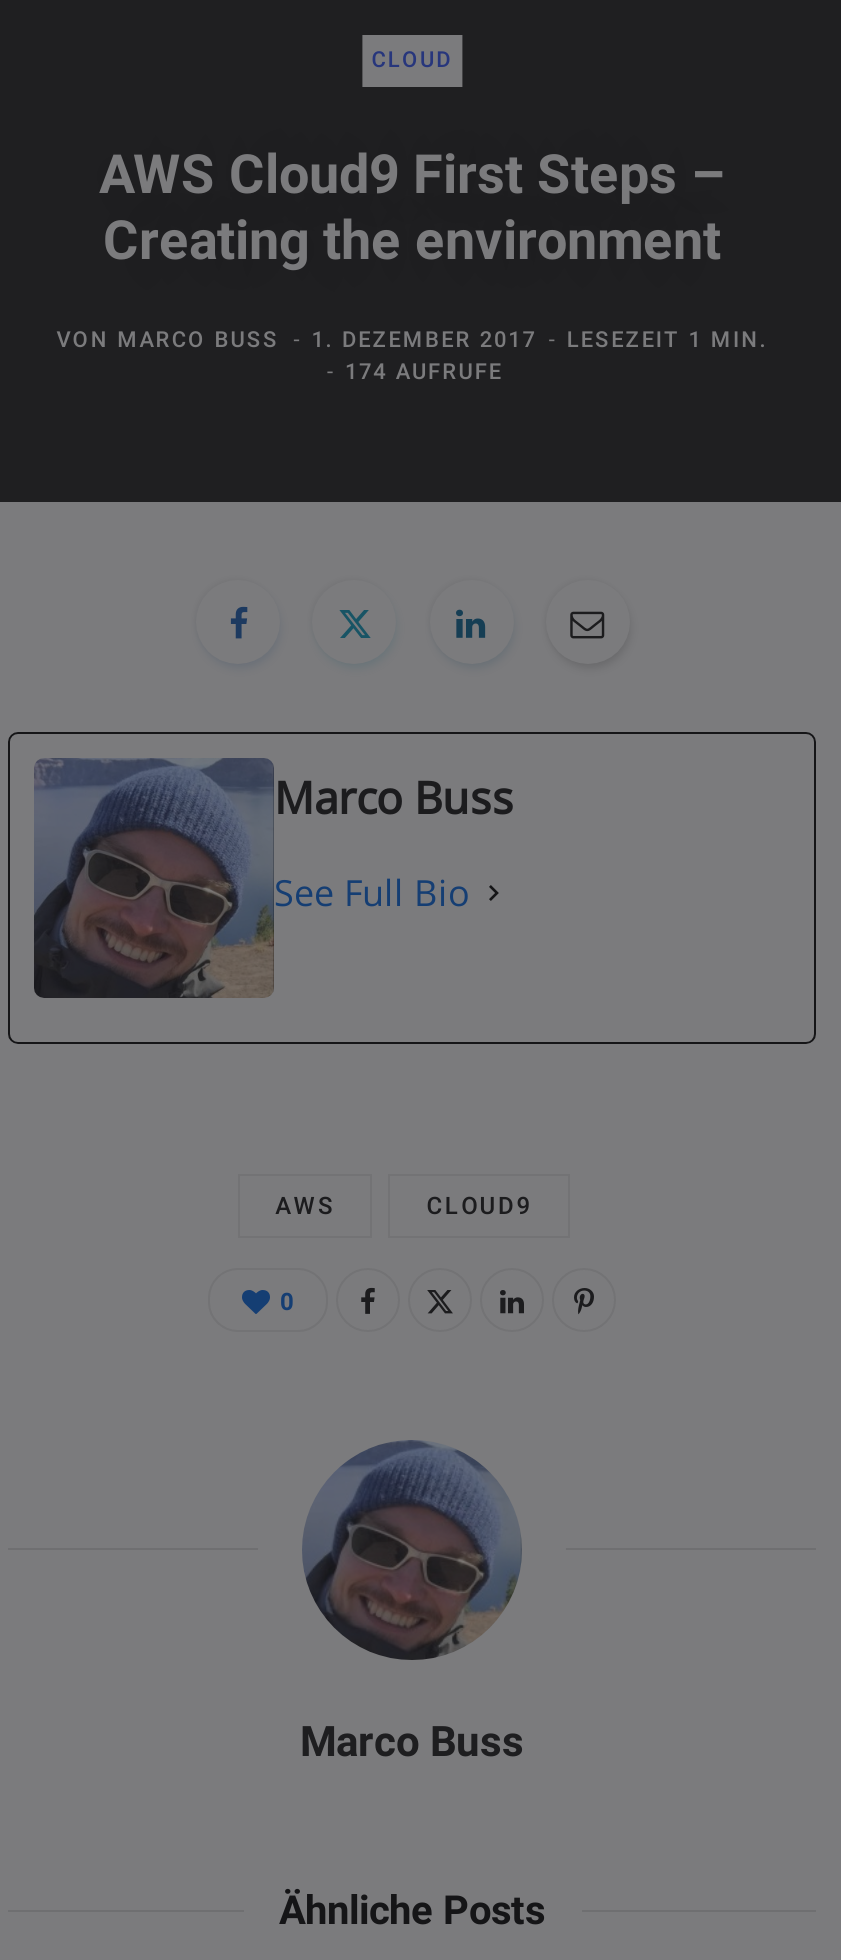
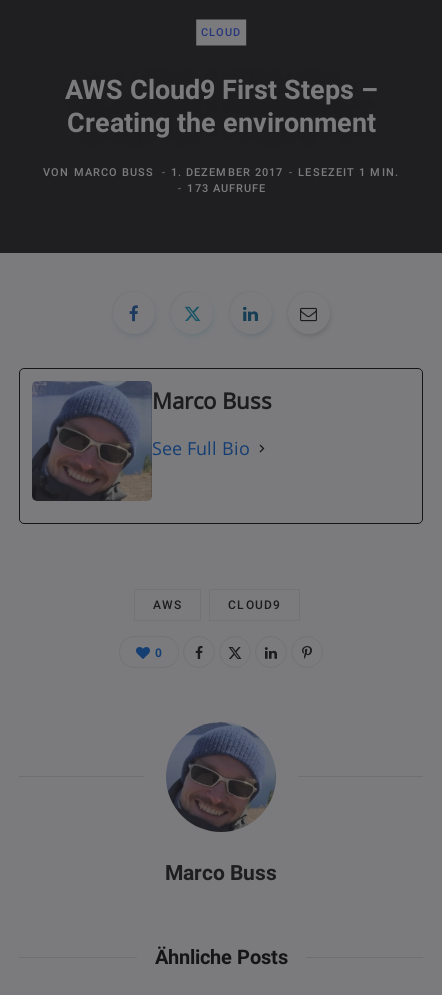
- 174 AUFRUFE
+ 173 AUFRUFE
